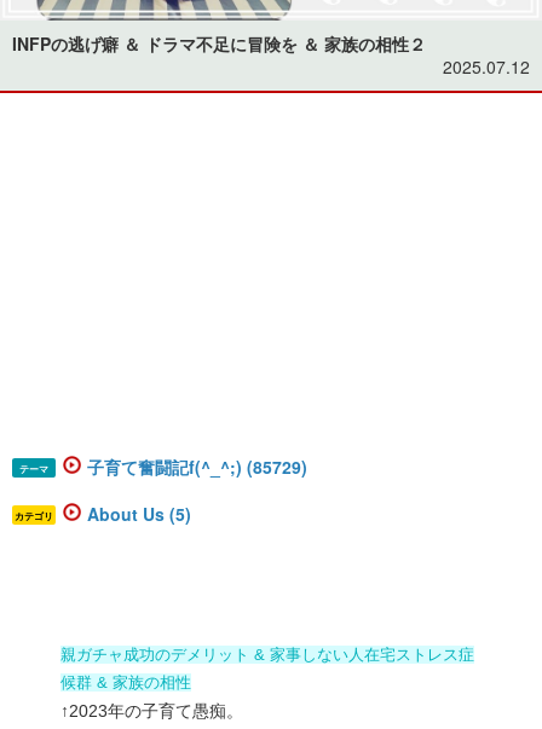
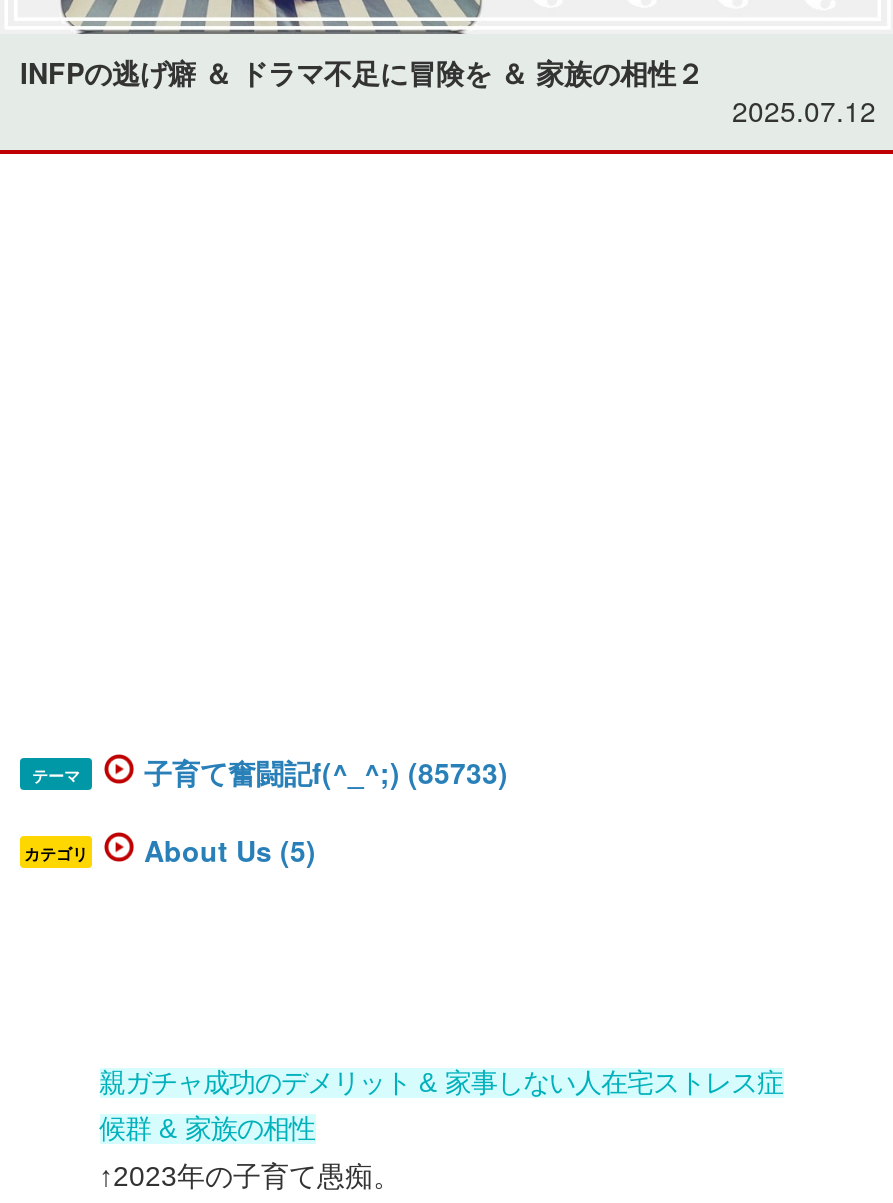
- 子育て奮闘記f(^_^;) (85729)
+ 子育て奮闘記f(^_^;) (85733)
